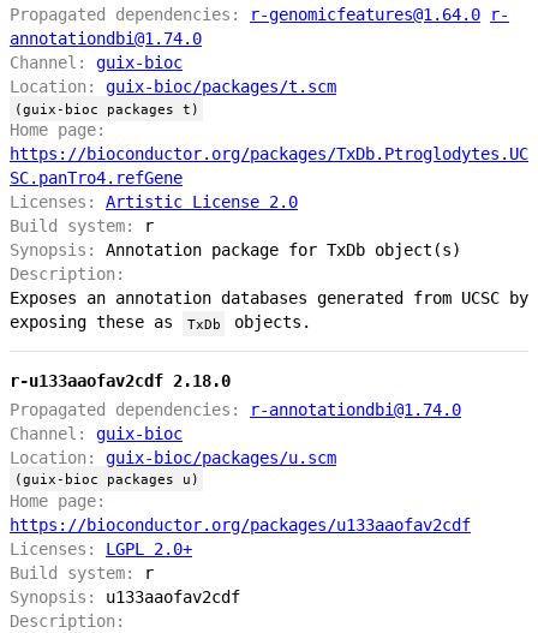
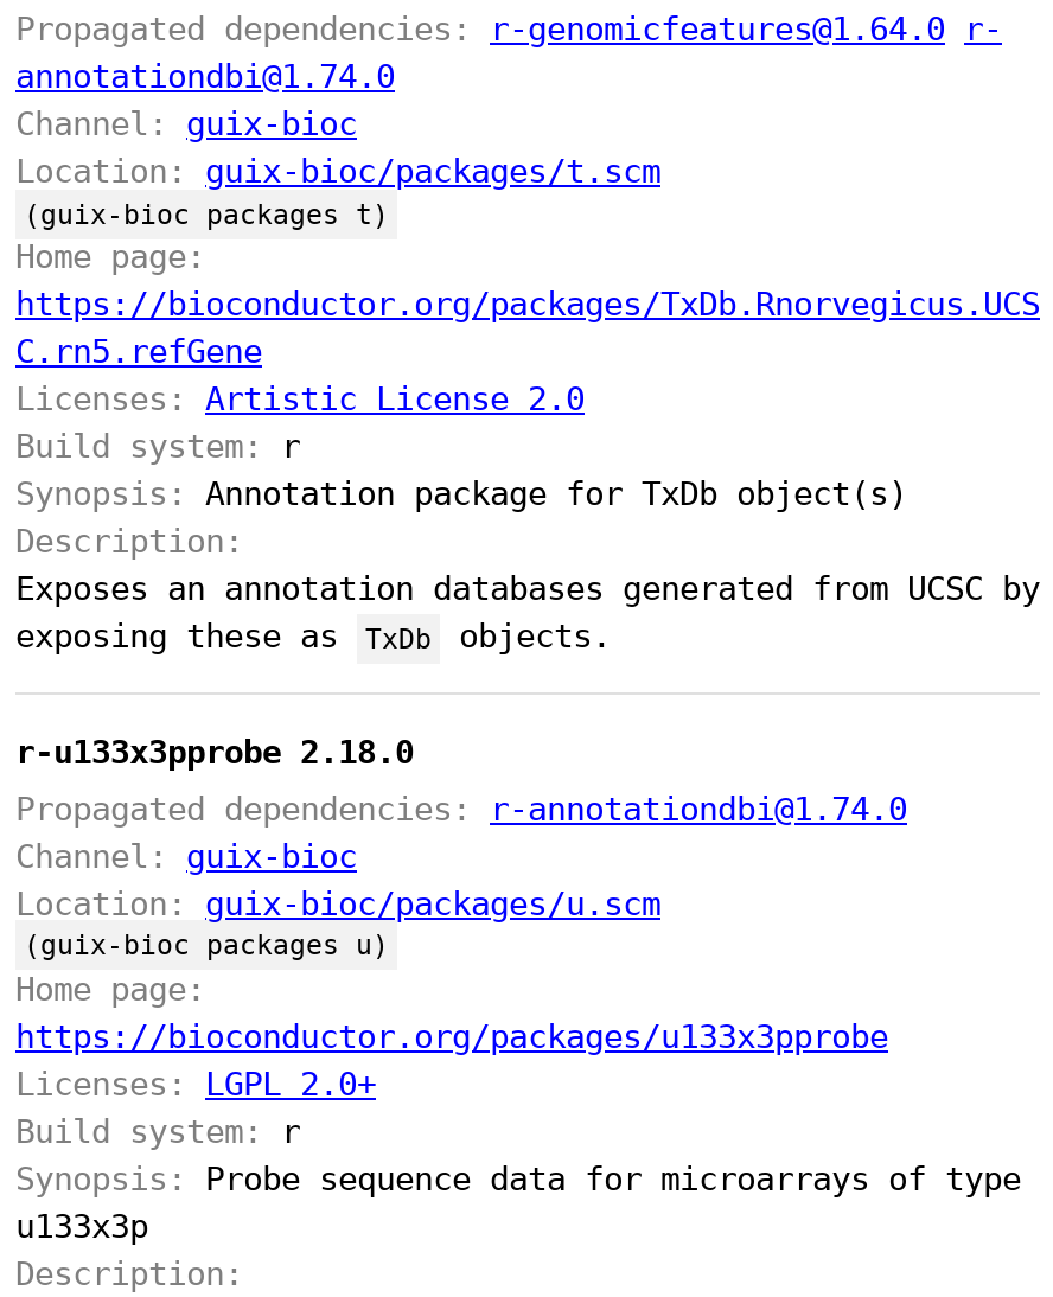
- https://bioconductor.org/packages/TxDb.Ptroglodytes.UC
- SC.panTro4.refGene
+ https://bioconductor.org/packages/TxDb.Rnorvegicus.UCS
+ C.rn5.refGene

- r-u133aaofav2cdf 2.18.0
+ r-u133x3pprobe 2.18.0

- https://bioconductor.org/packages/u133aaofav2cdf
+ https://bioconductor.org/packages/u133x3pprobe

- Synopsis: u133aaofav2cdf
+ Synopsis: Probe sequence data for microarrays of type
+ u133x3p
